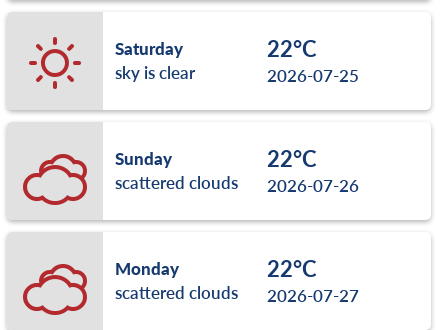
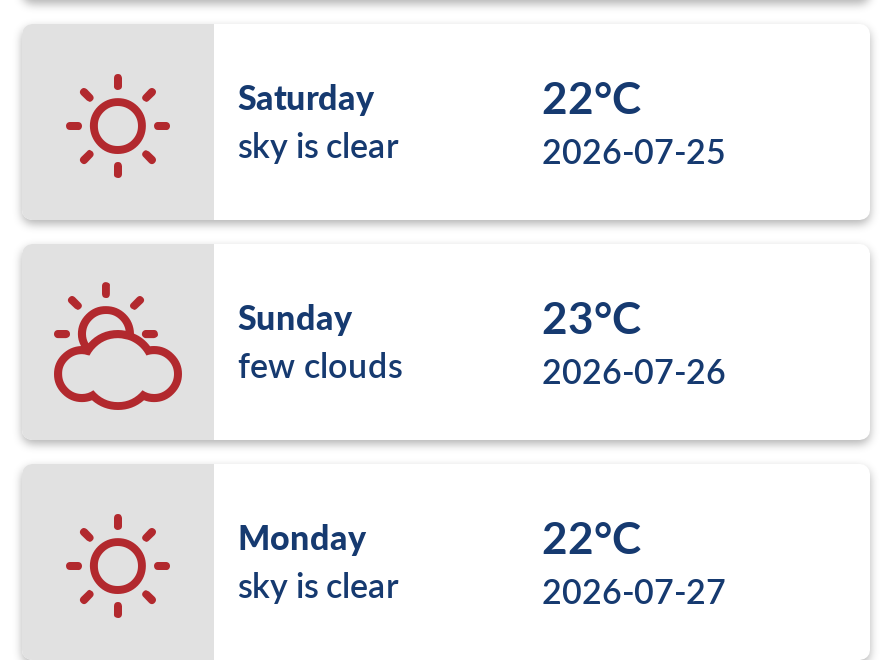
- [image]
- scattered clouds
+ [image]
+ few clouds

- 22°C
+ 23°C

- [image]
- scattered clouds
+ [image]
+ sky is clear
